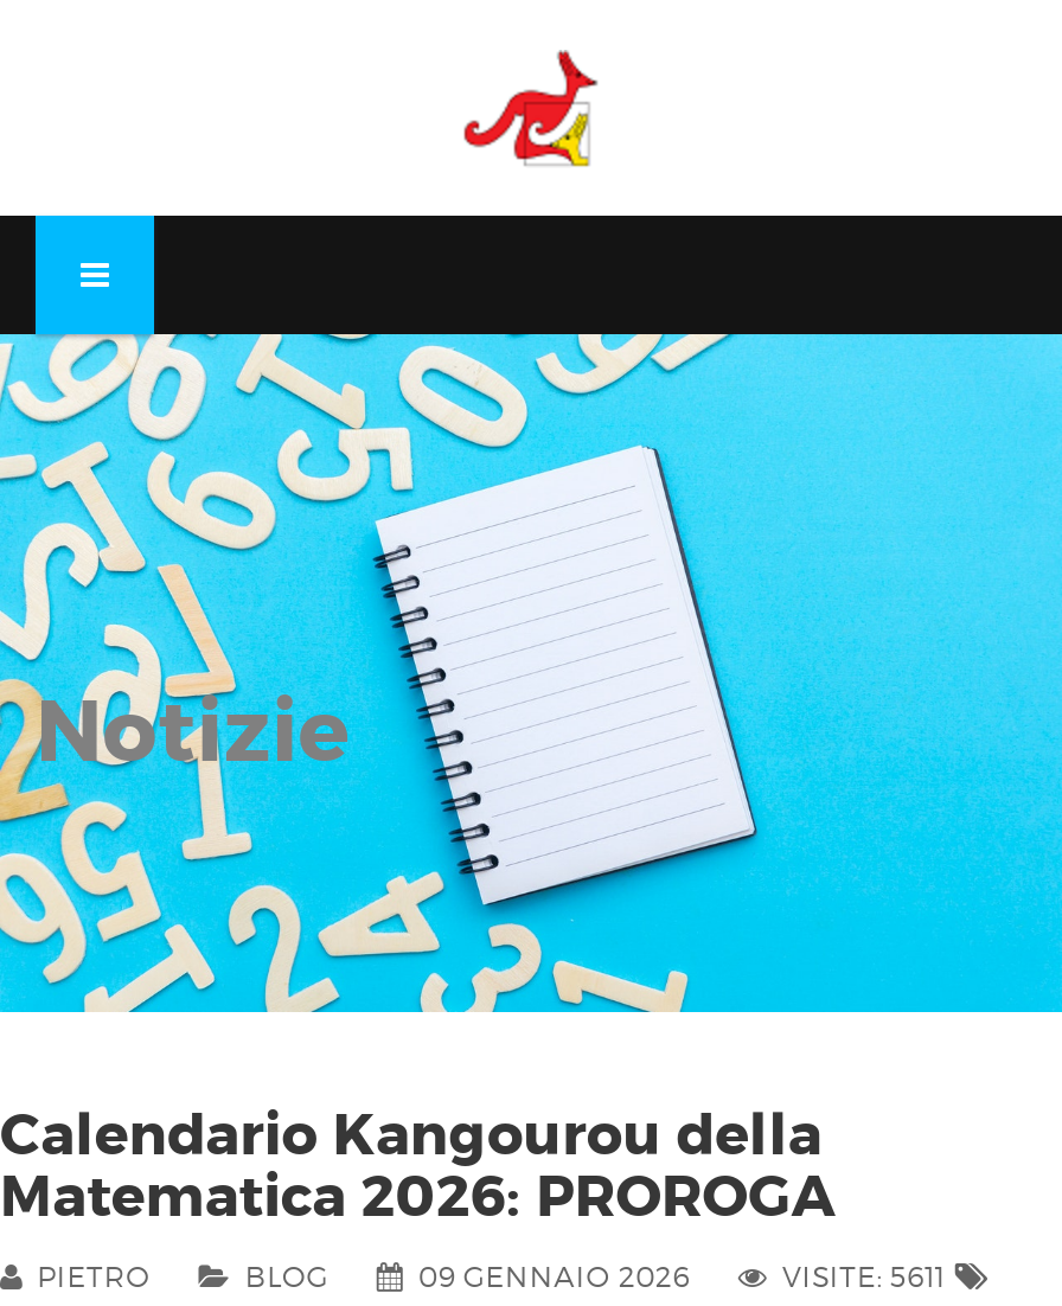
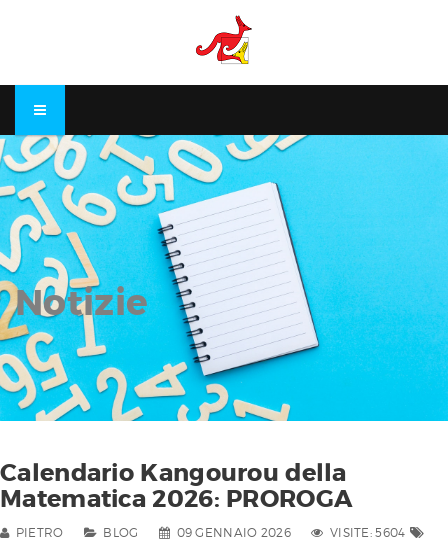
- VISITE: 5611
+ VISITE: 5604
